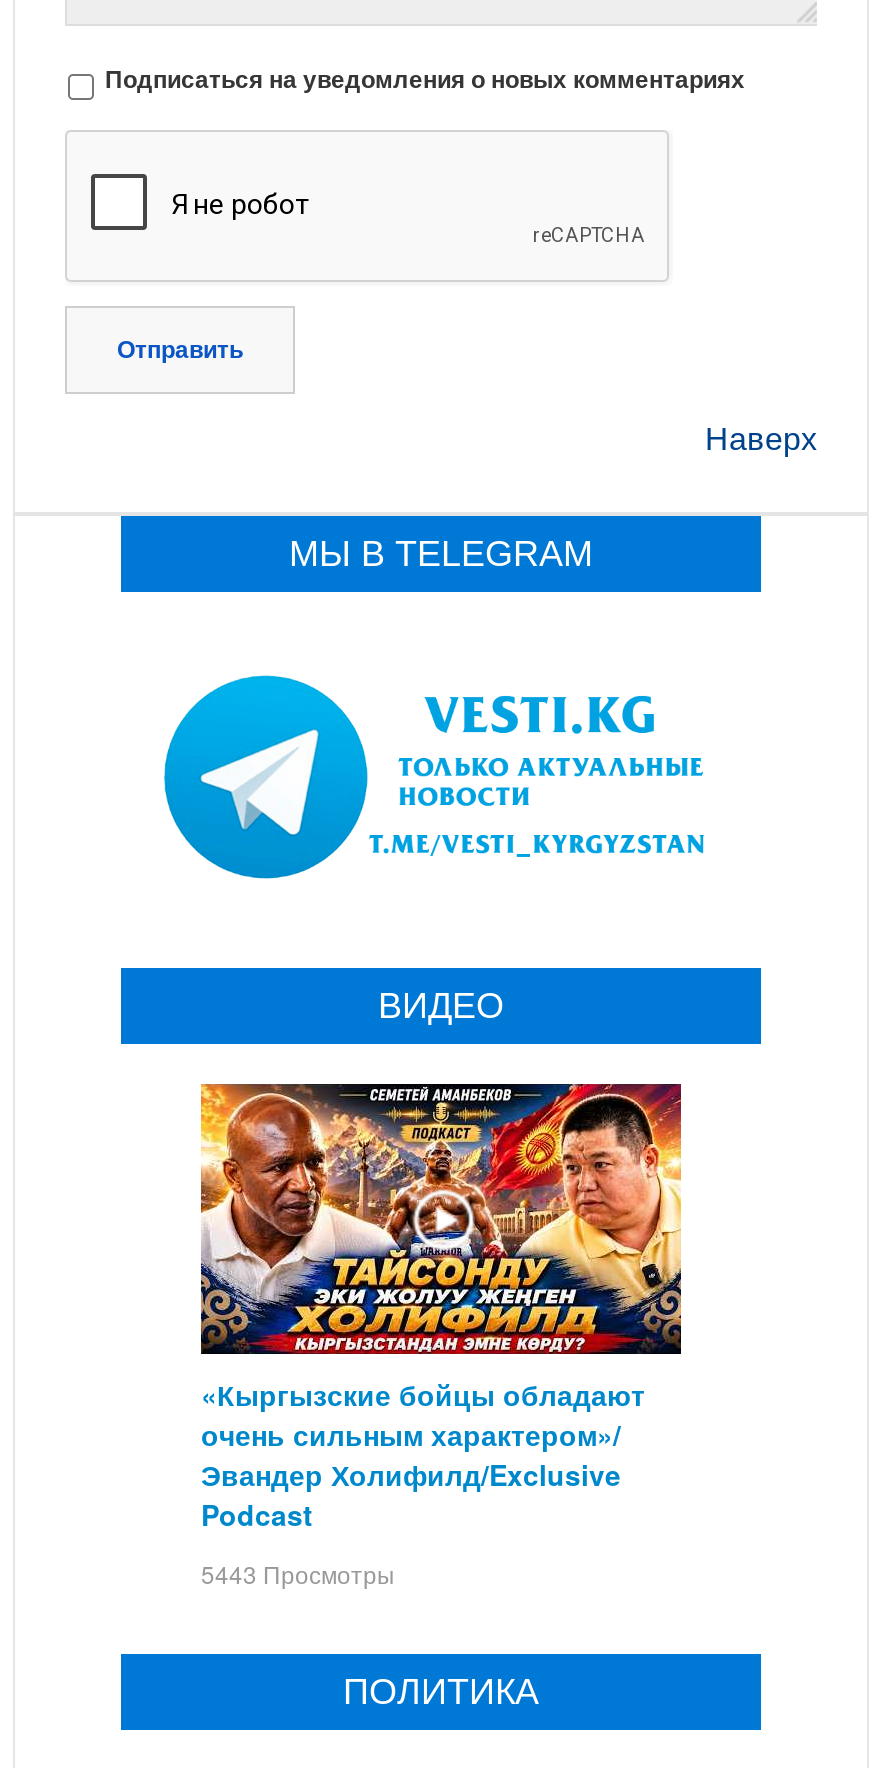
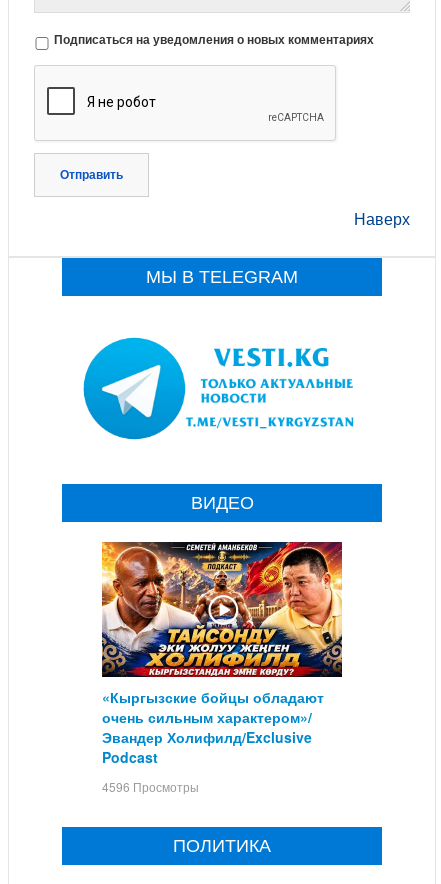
- 5443 Просмотры
+ 4596 Просмотры
